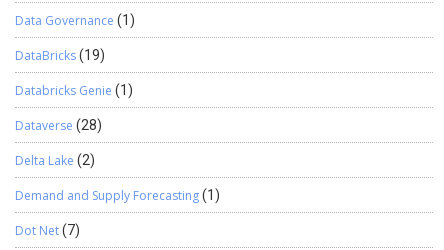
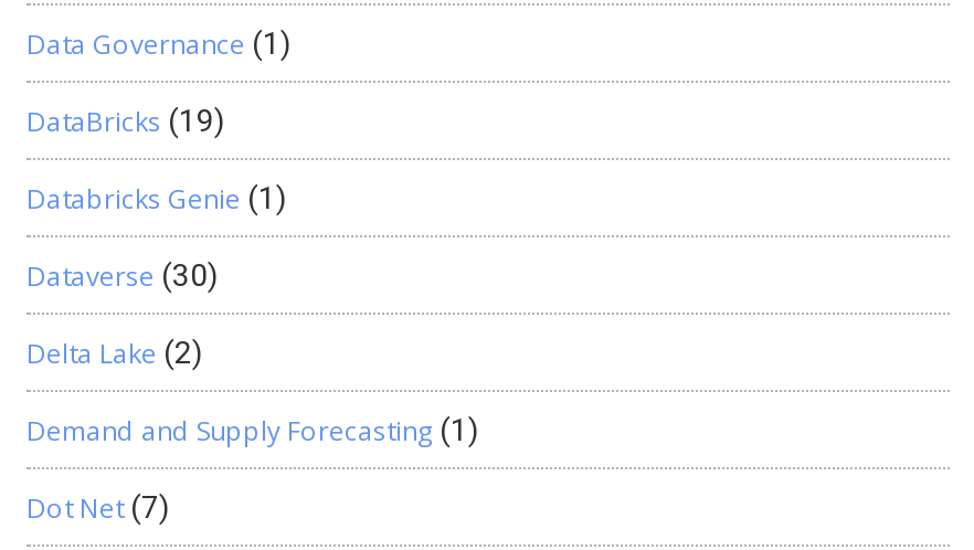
- Dataverse (28)
+ Dataverse (30)
